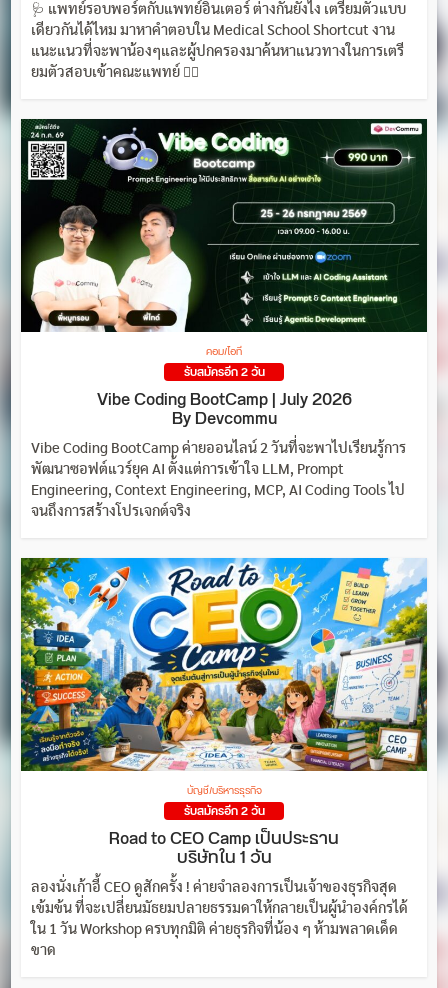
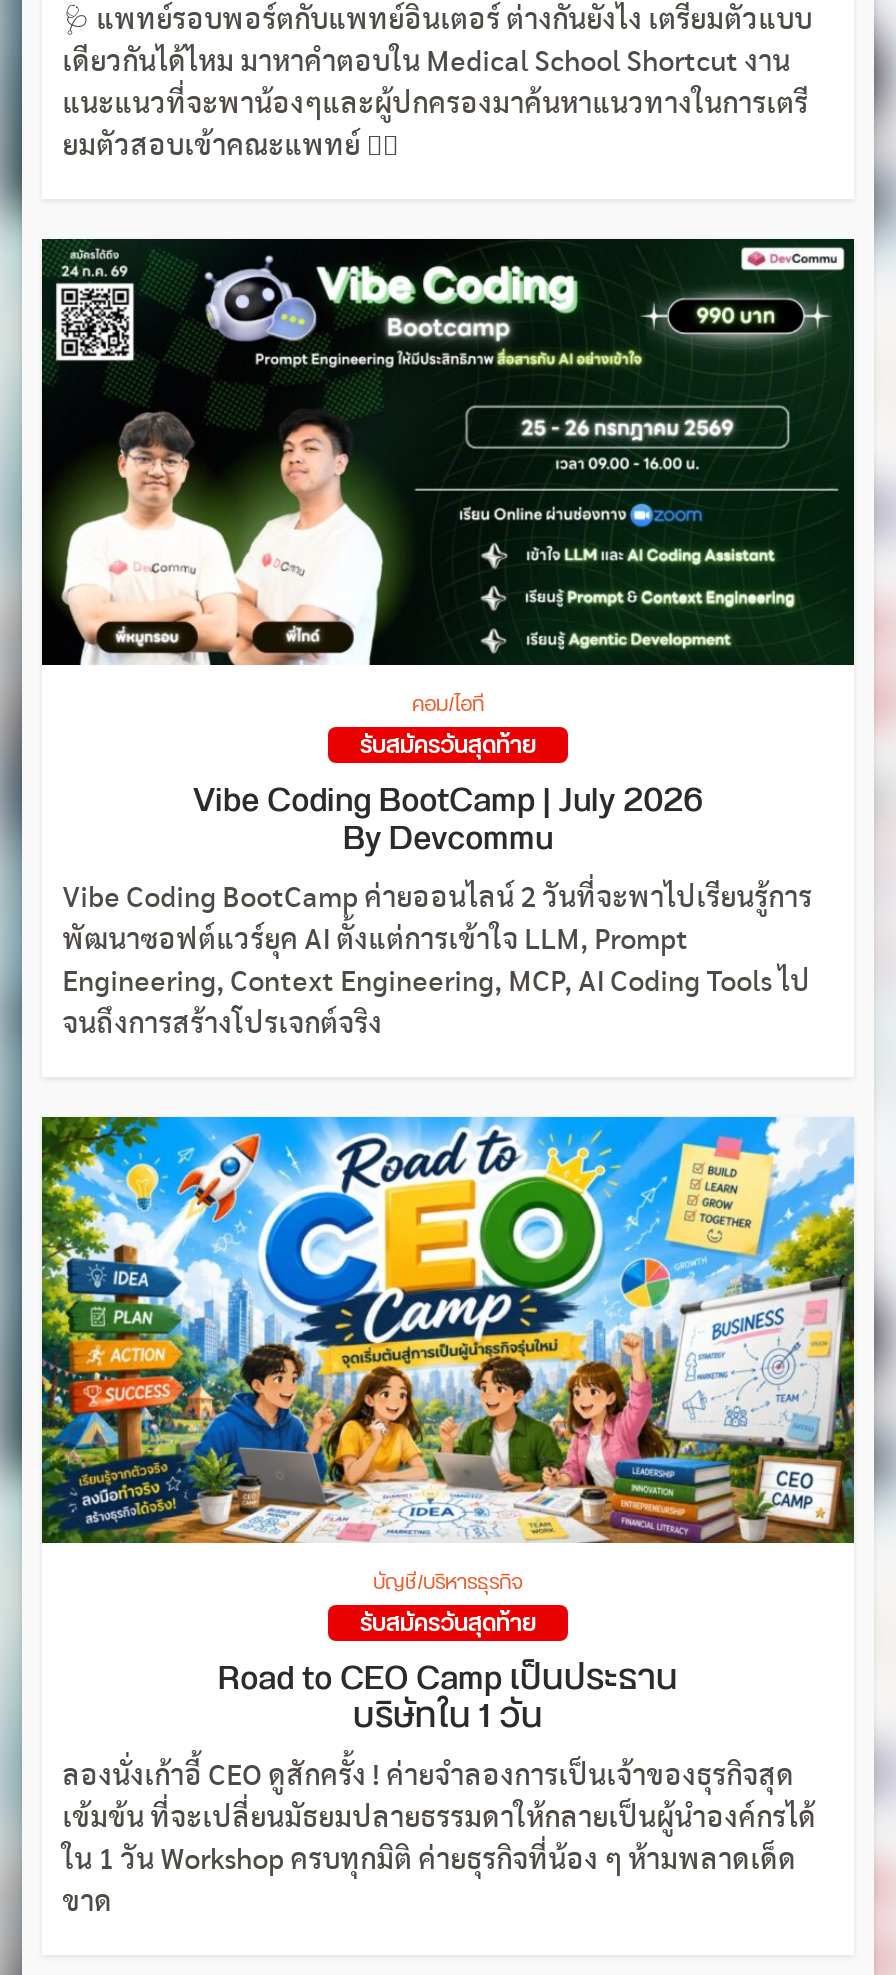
- รับสมัครอีก 2 วัน
+ รับสมัครวันสุดท้าย

- รับสมัครอีก 2 วัน
+ รับสมัครวันสุดท้าย
